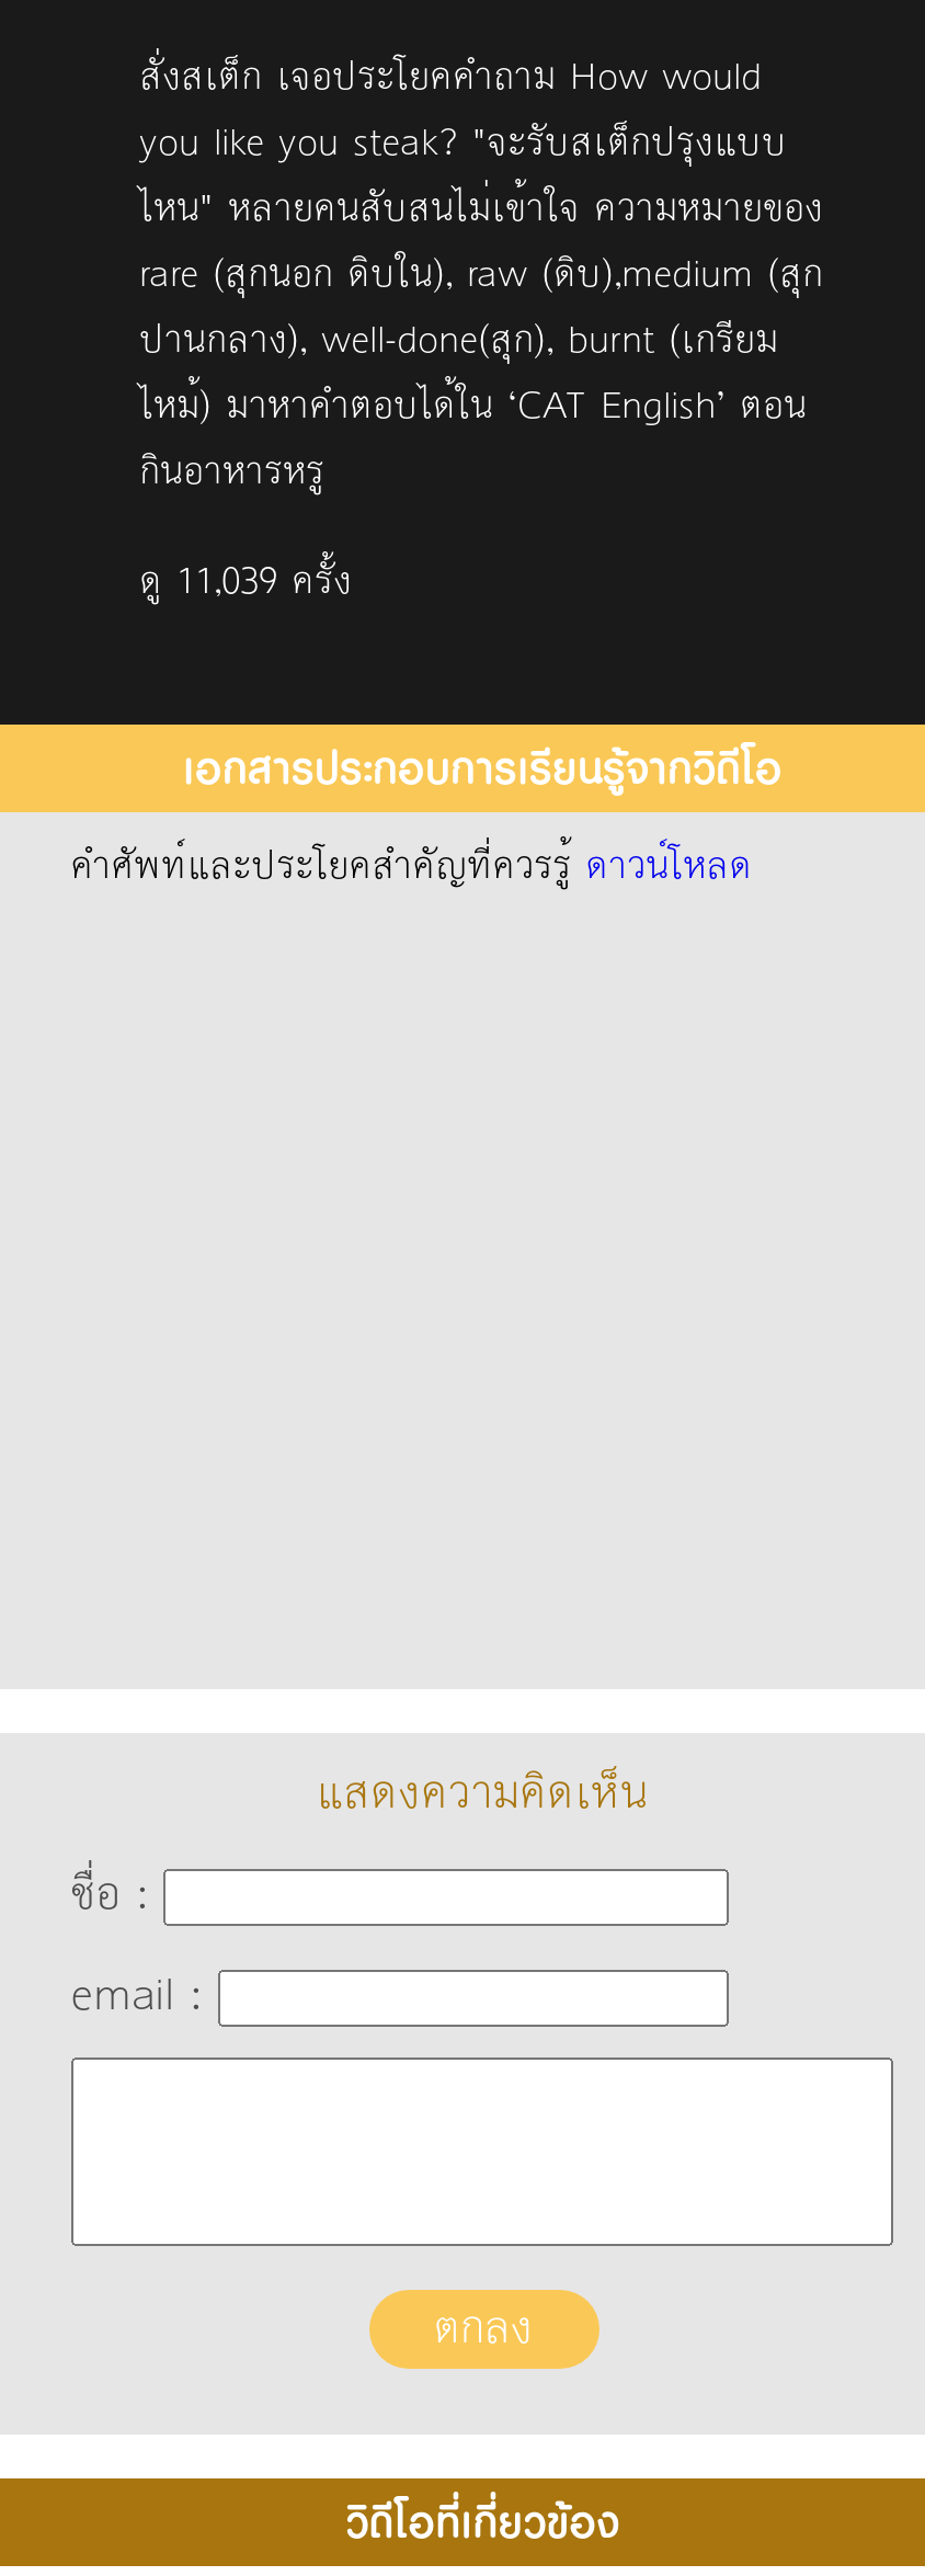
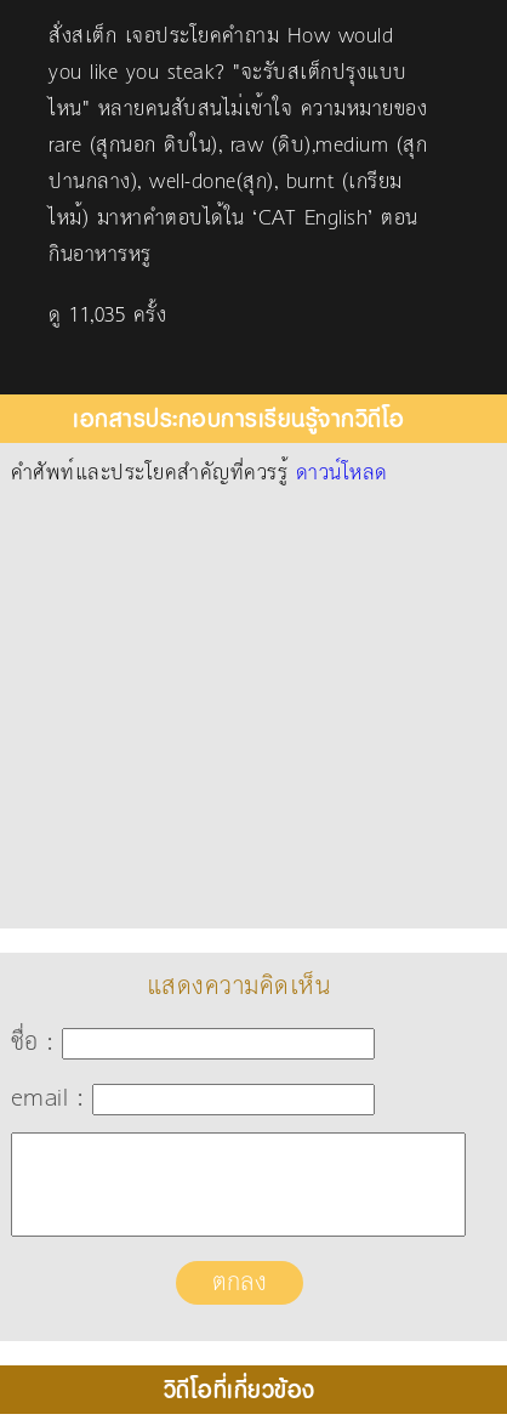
- ดู 11,039 ครั้ง
+ ดู 11,035 ครั้ง
